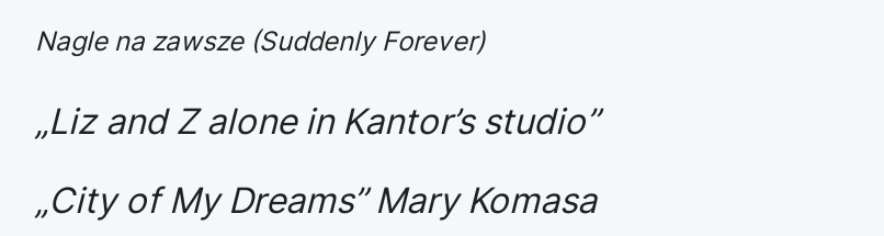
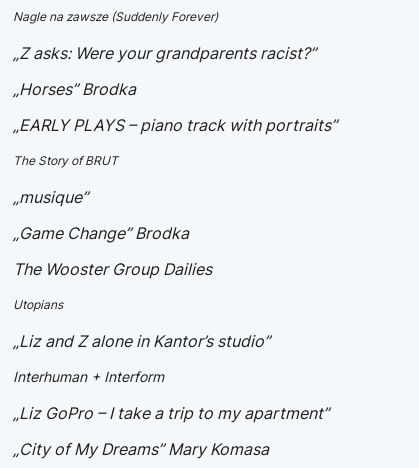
+ „Z asks: Were your grandparents racist?”
+ „Horses” Brodka
+ „EARLY PLAYS – piano track with portraits”
+ The Story of BRUT
+ „musique”
+ „Game Change” Brodka
+ The Wooster Group Dailies
+ Utopians

+ Interhuman + Interform
+ „Liz GoPro – I take a trip to my apartment”
